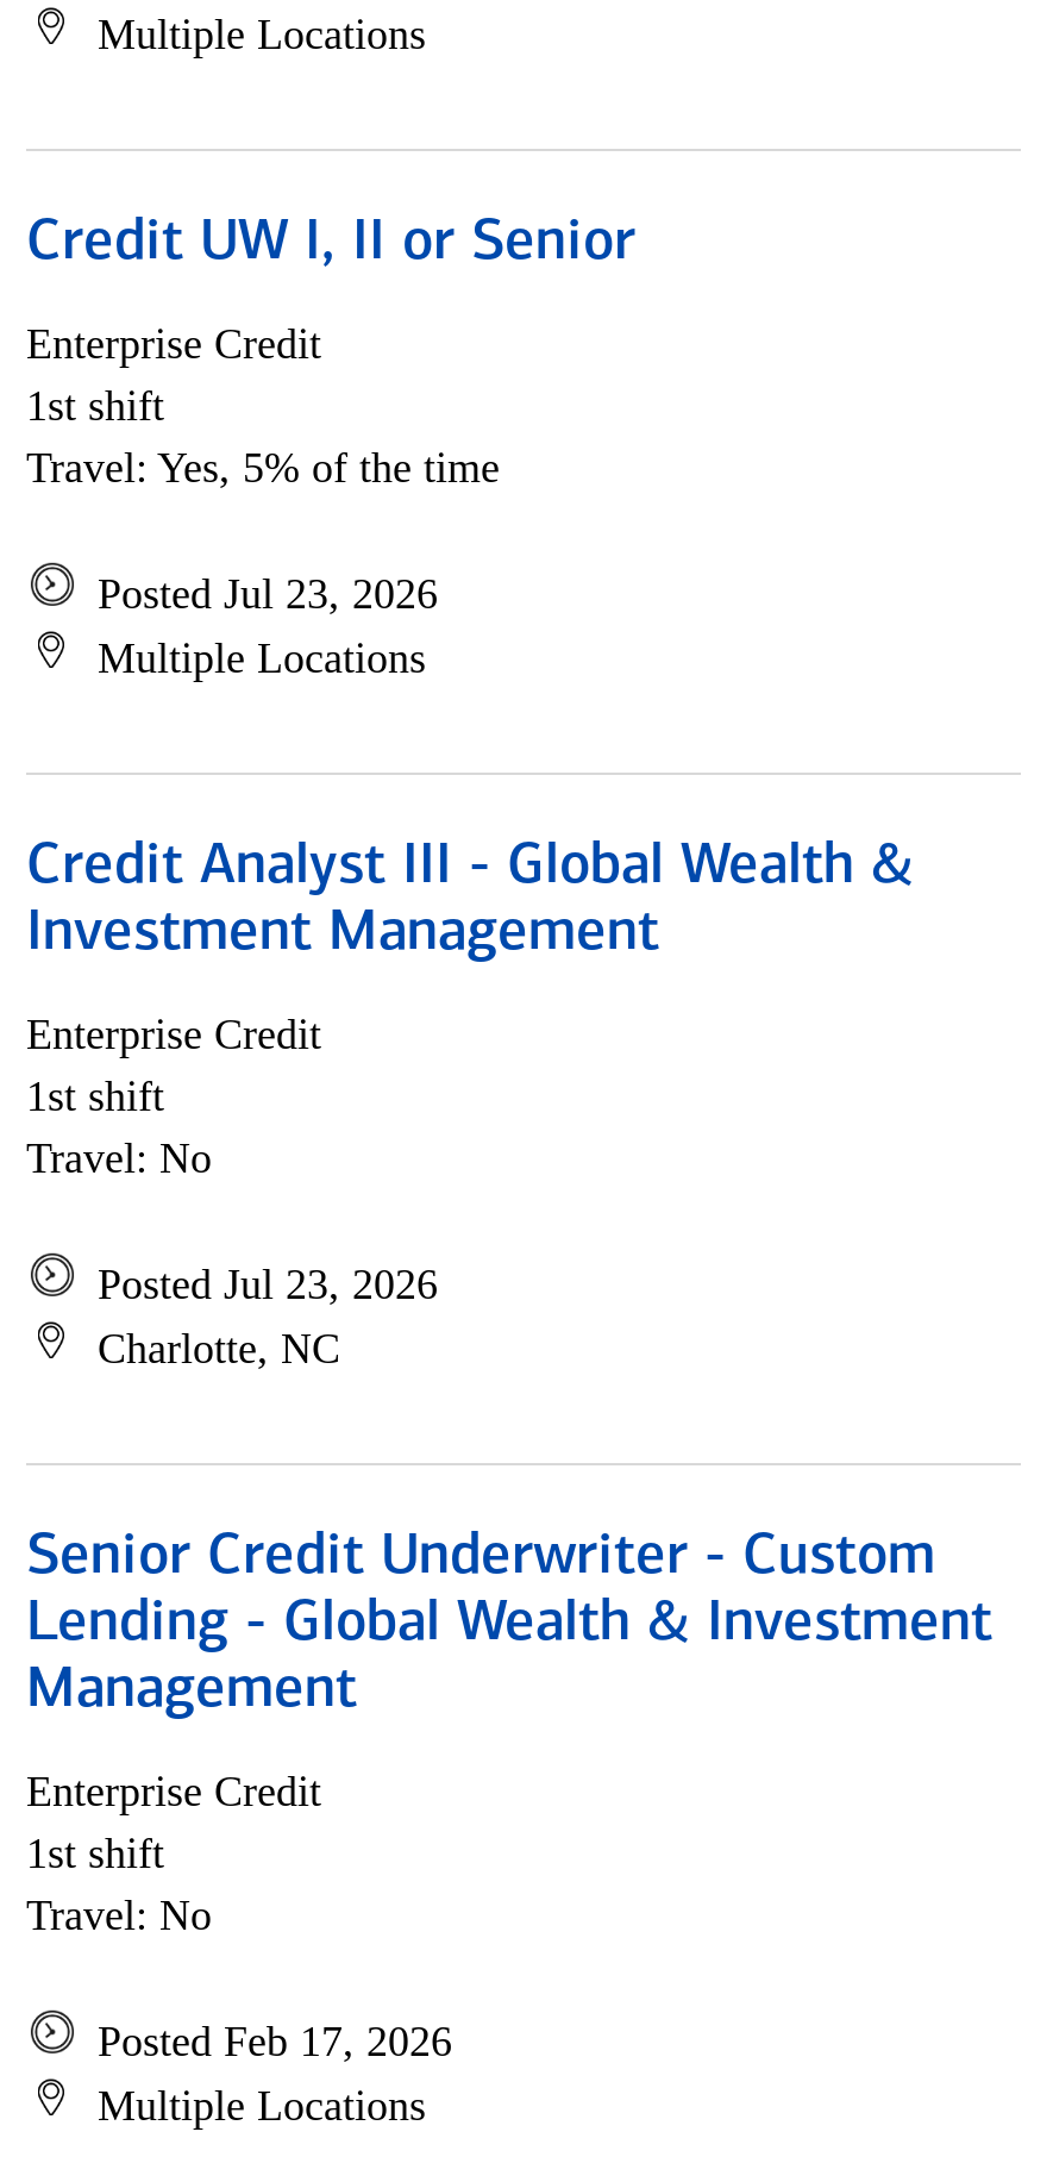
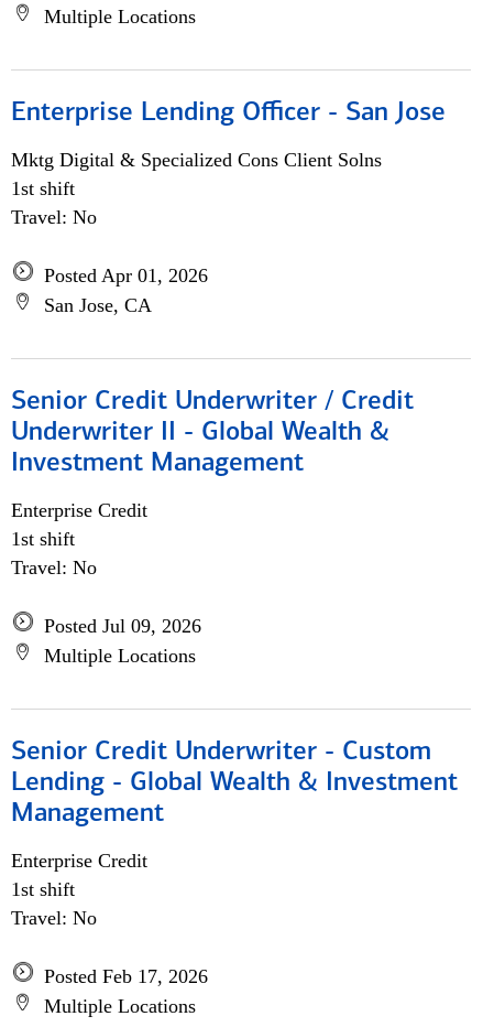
- Credit UW I, II or Senior
+ Enterprise Lending Officer - San Jose

- Enterprise Credit
+ Mktg Digital & Specialized Cons Client Solns

- Travel: Yes, 5% of the time
+ Travel: No

- Posted Jul 23, 2026
- Multiple Locations
+ Posted Apr 01, 2026
+ San Jose, CA

- Credit Analyst III - Global Wealth &
+ Senior Credit Underwriter / Credit
+ Underwriter II - Global Wealth &

- Posted Jul 23, 2026
- Charlotte, NC
+ Posted Jul 09, 2026
+ Multiple Locations
